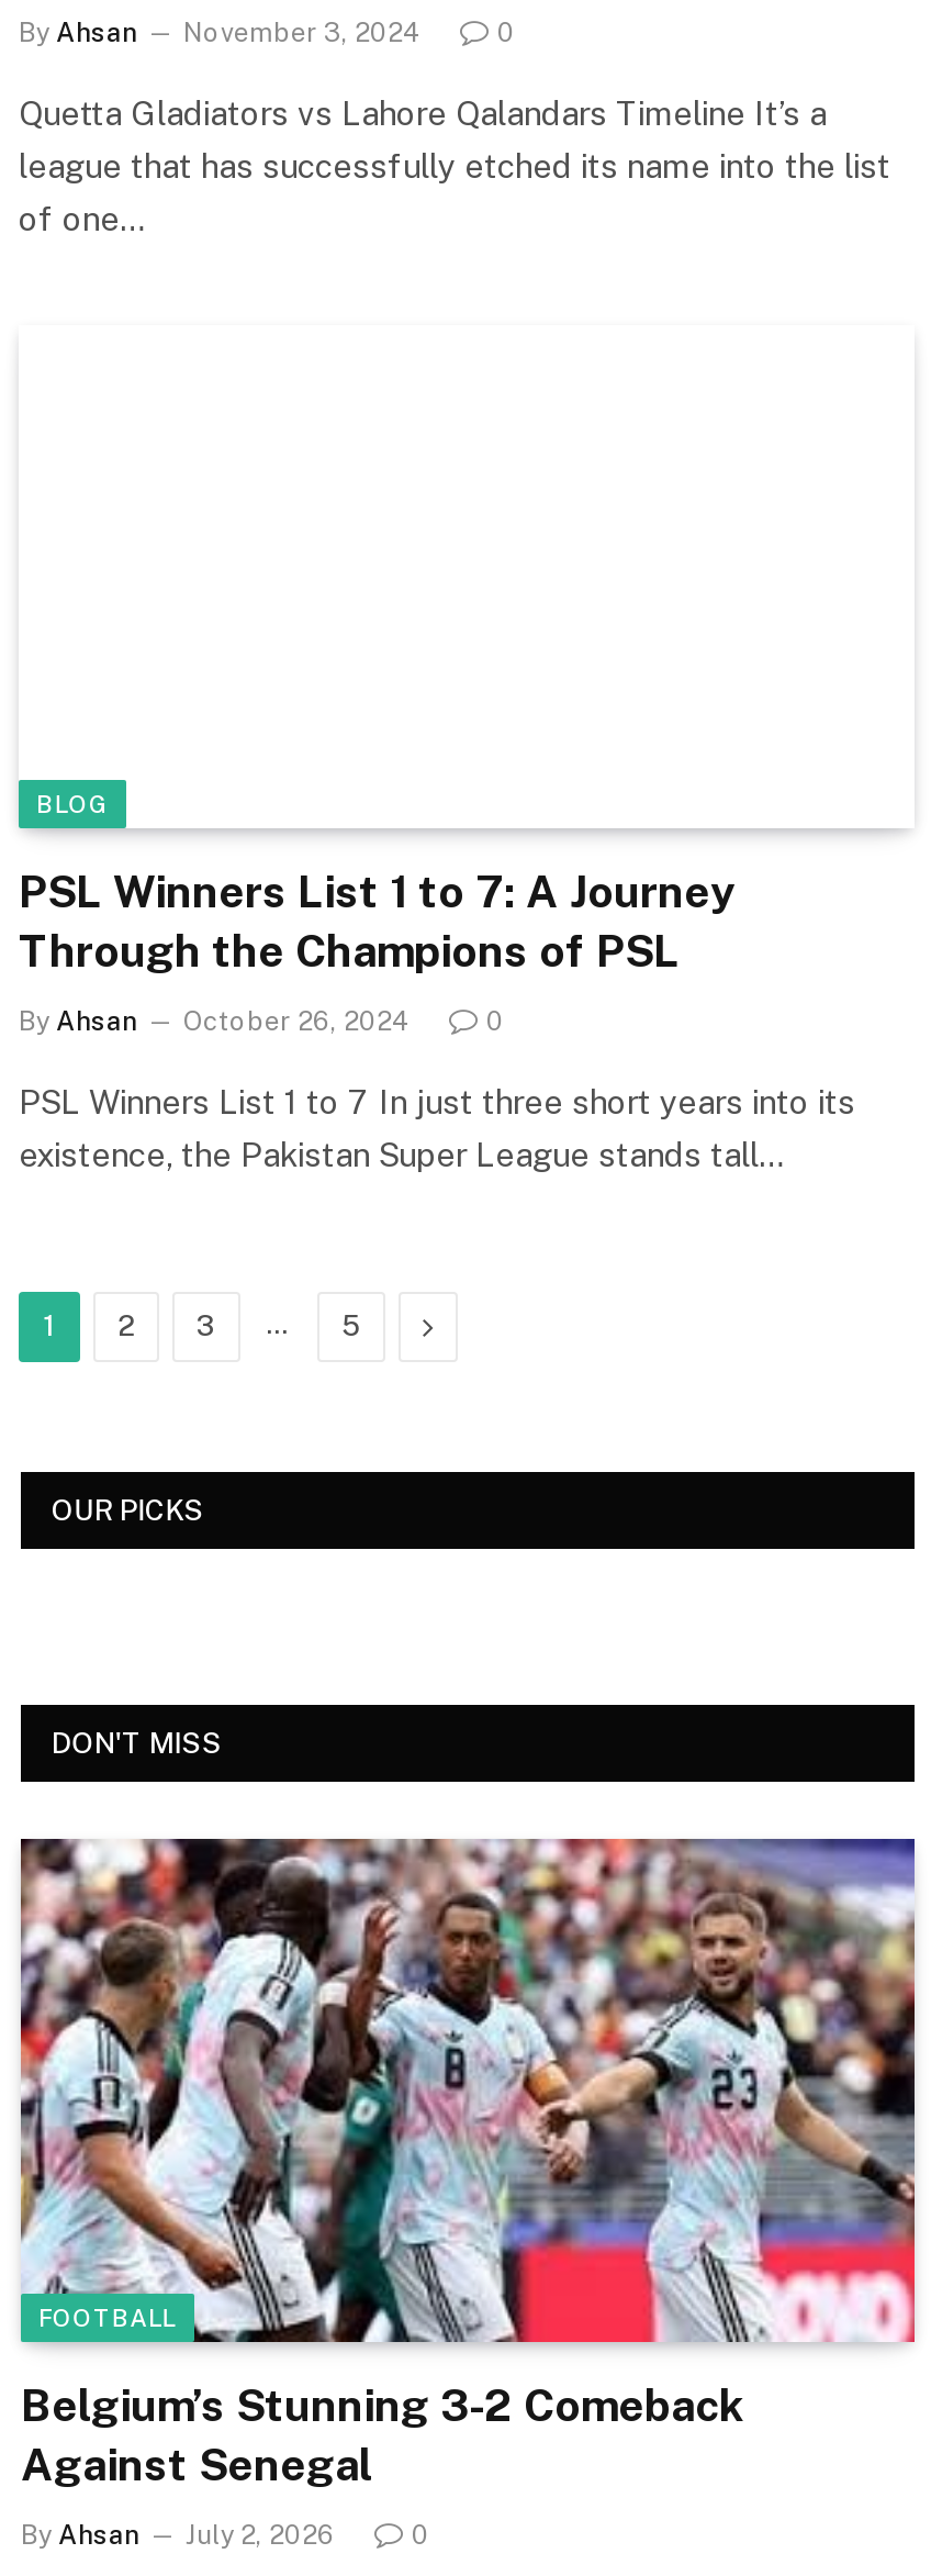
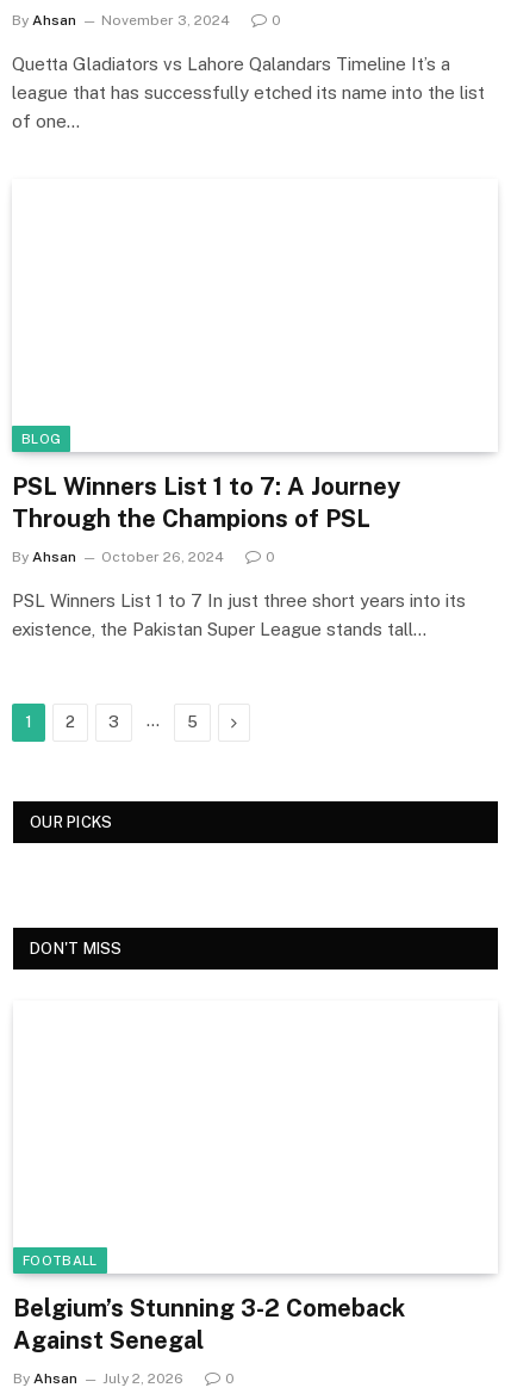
- [image]
